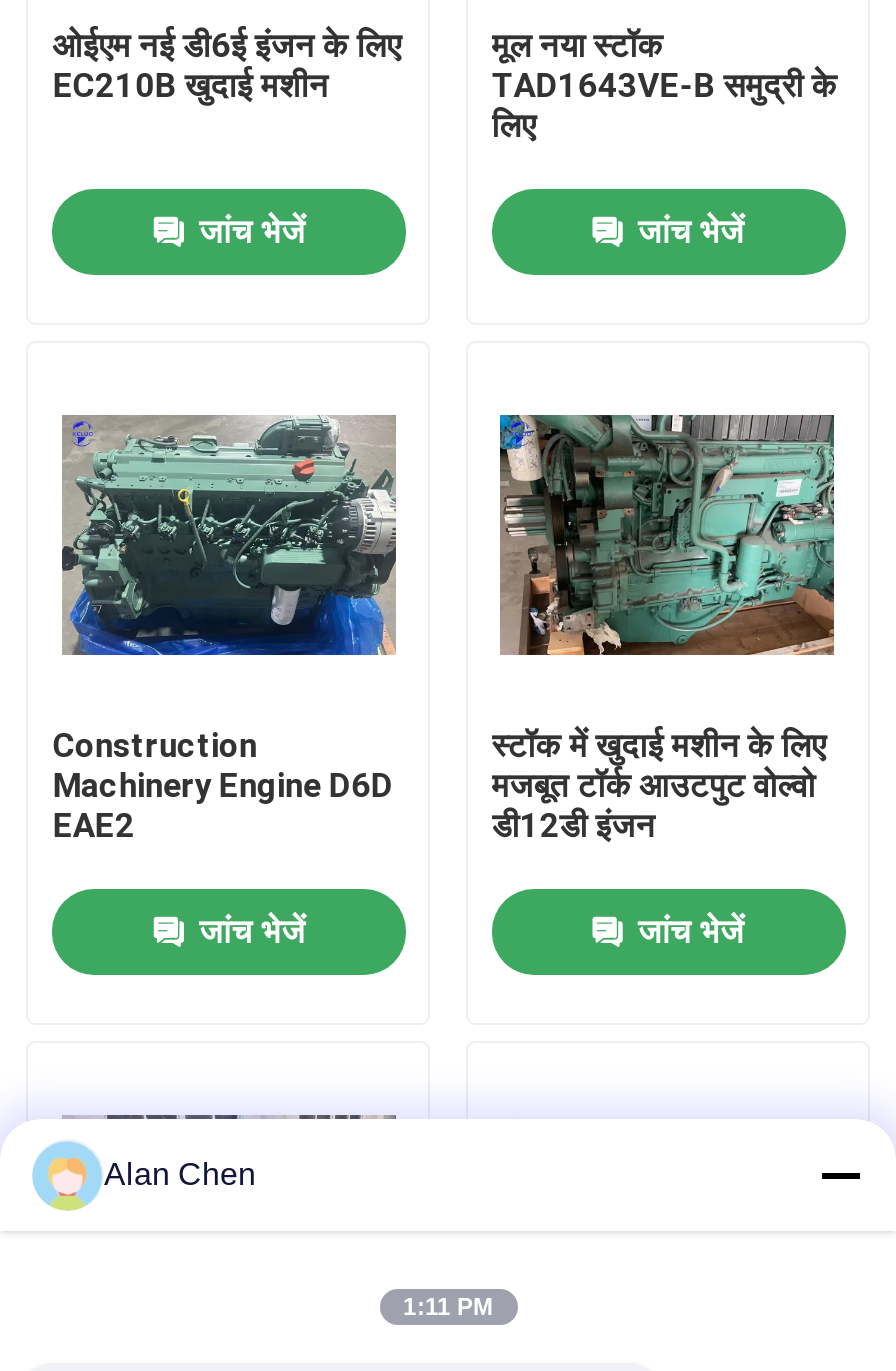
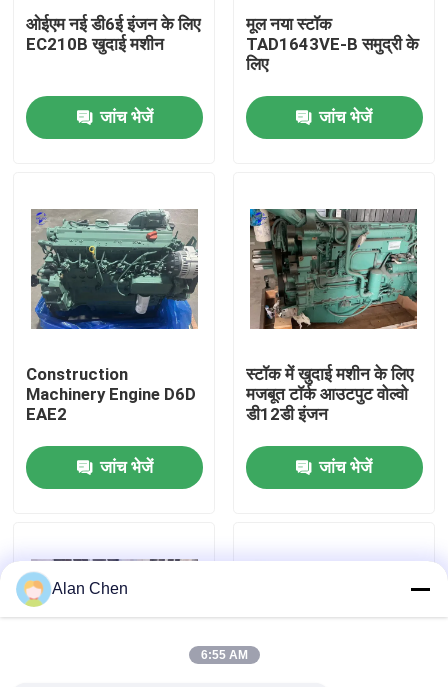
- 1:11 PM
+ 6:55 AM
